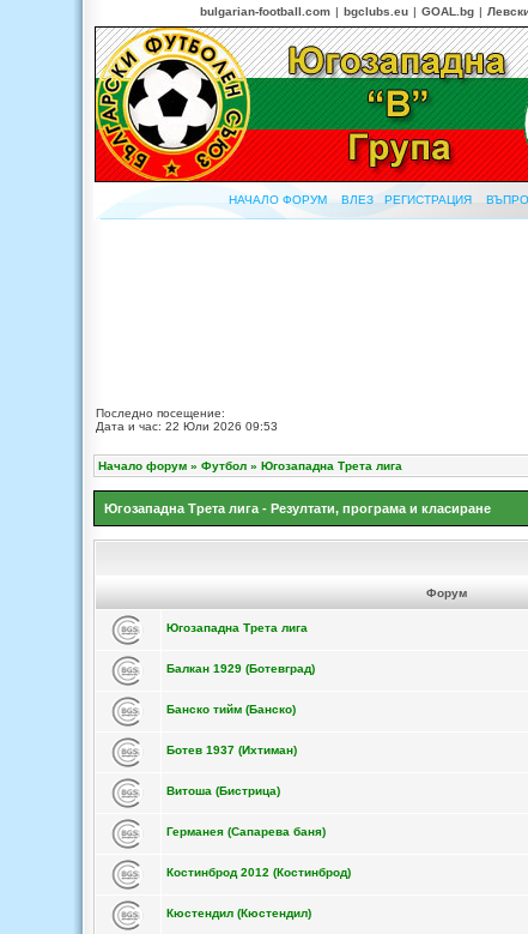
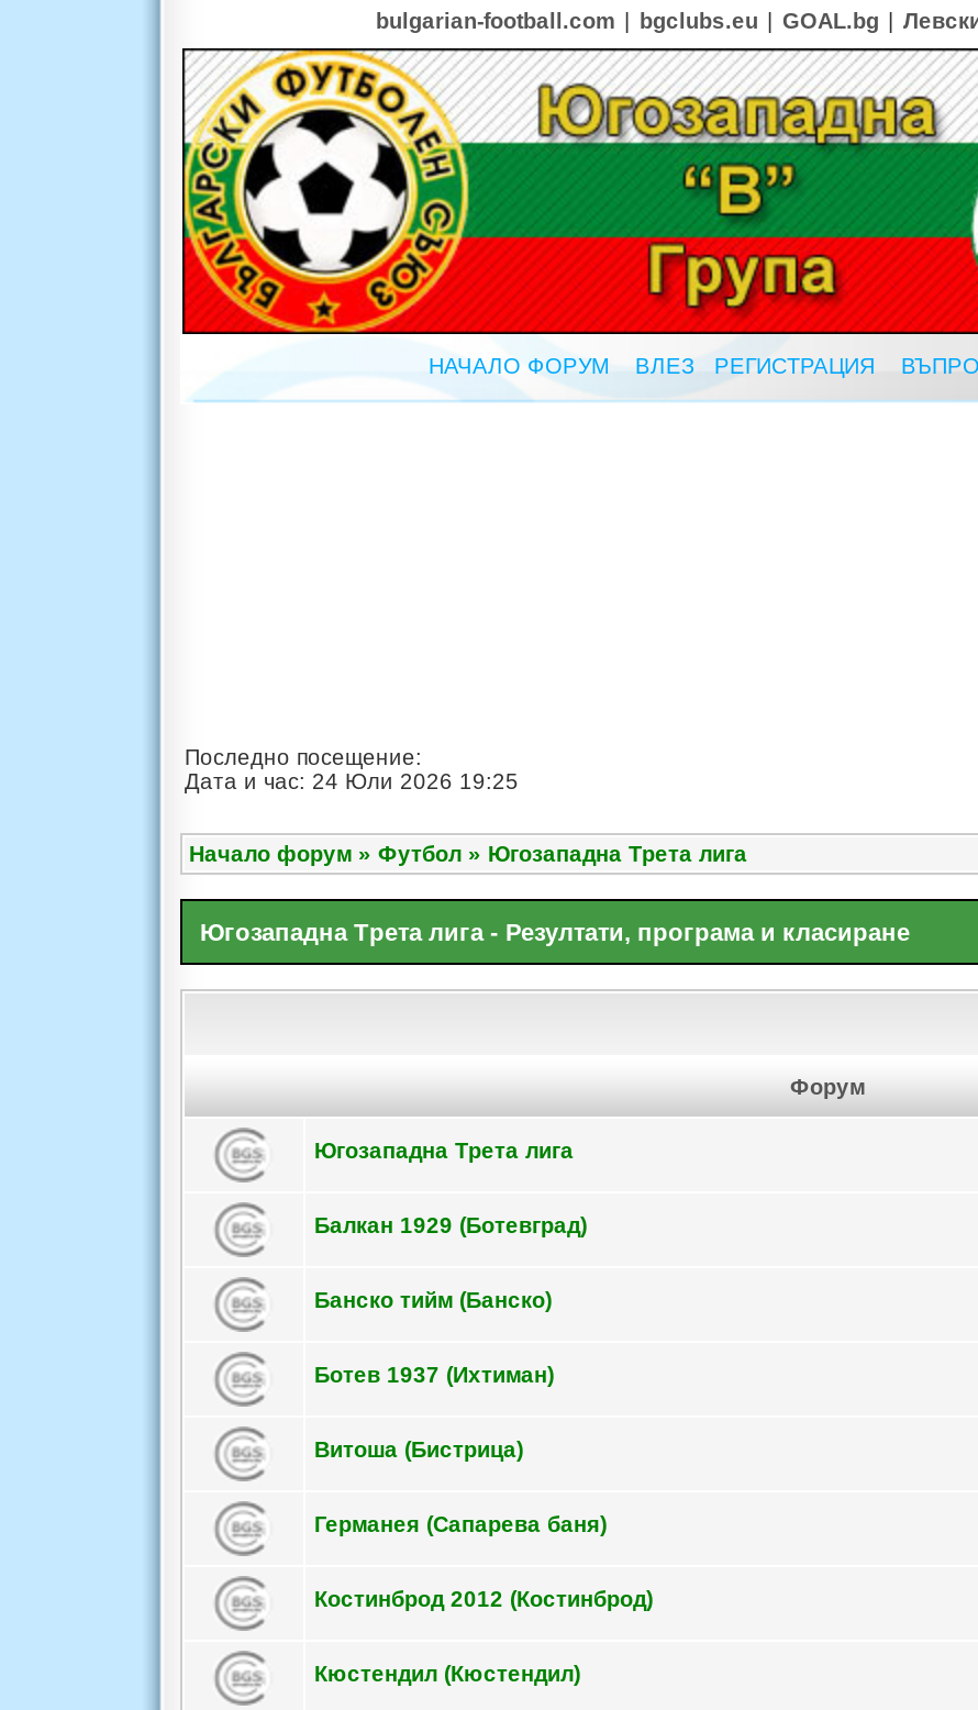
- Дата и час: 22 Юли 2026 09:53
+ Дата и час: 24 Юли 2026 19:25
